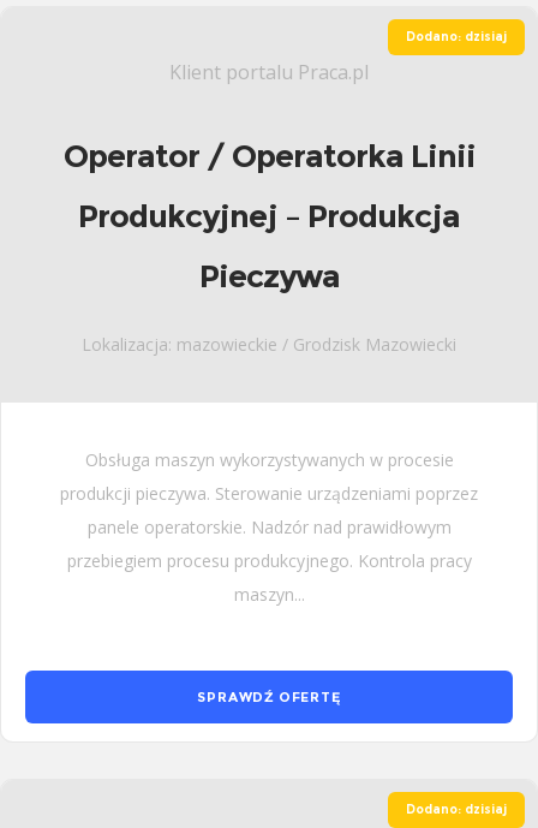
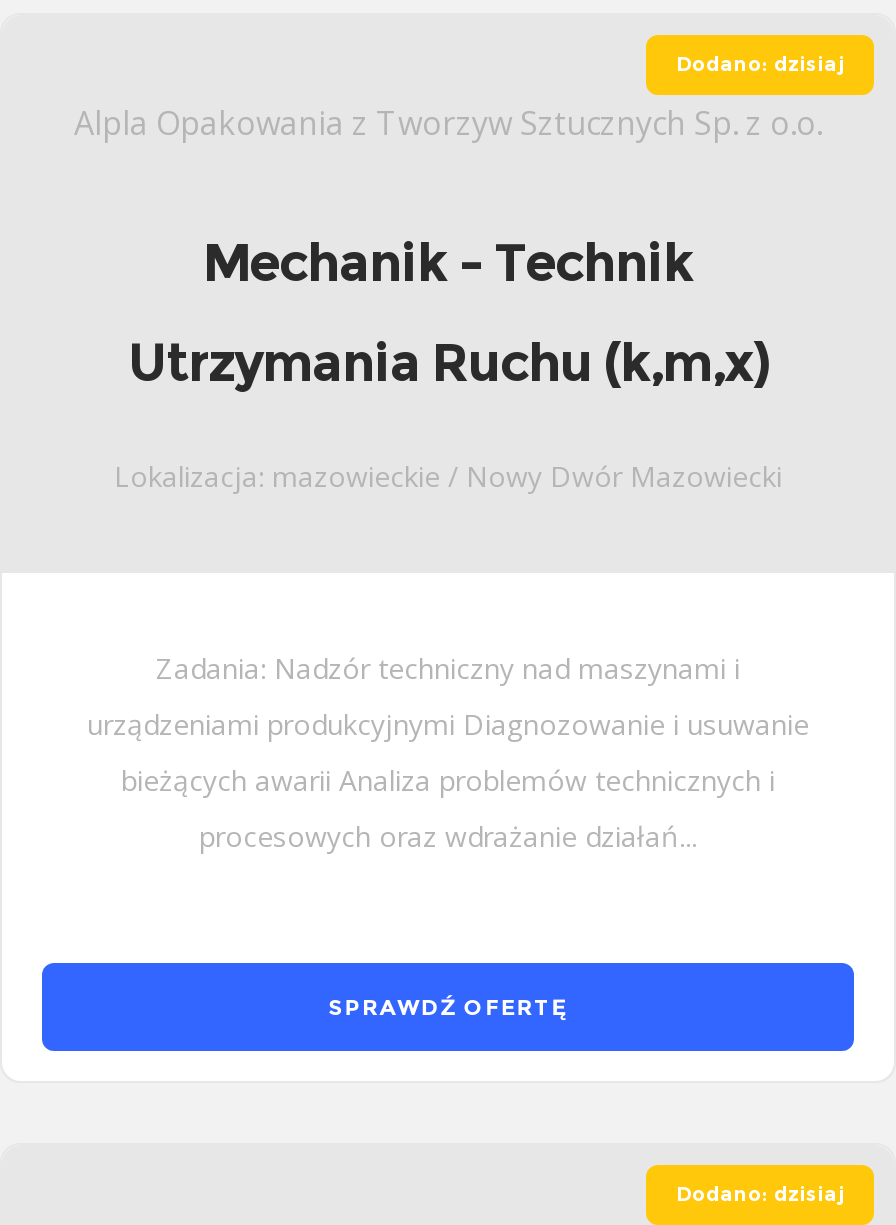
- Klient portalu Praca.pl
- Operator / Operatorka Linii
- Produkcyjnej – Produkcja
- Pieczywa
- Lokalizacja: mazowieckie / Grodzisk Mazowiecki
+ Alpla Opakowania z Tworzyw Sztucznych Sp. z o.o.
+ Mechanik - Technik
+ Utrzymania Ruchu (k,m,x)
+ Lokalizacja: mazowieckie / Nowy Dwór Mazowiecki

- Obsługa maszyn wykorzystywanych w procesie
- produkcji pieczywa. Sterowanie urządzeniami poprzez
- panele operatorskie. Nadzór nad prawidłowym
- przebiegiem procesu produkcyjnego. Kontrola pracy
- maszyn...
+ Zadania: Nadzór techniczny nad maszynami i
+ urządzeniami produkcyjnymi Diagnozowanie i usuwanie
+ bieżących awarii Analiza problemów technicznych i
+ procesowych oraz wdrażanie działań...
